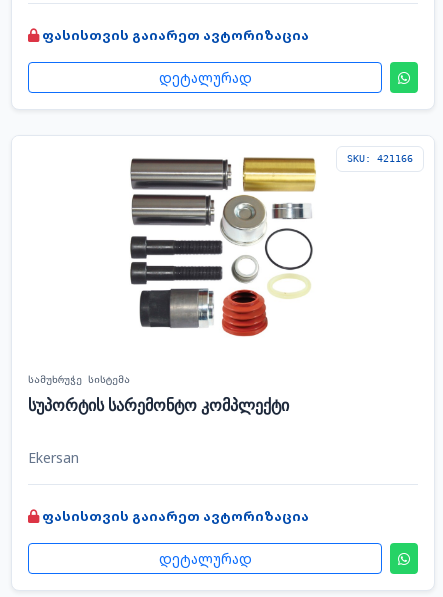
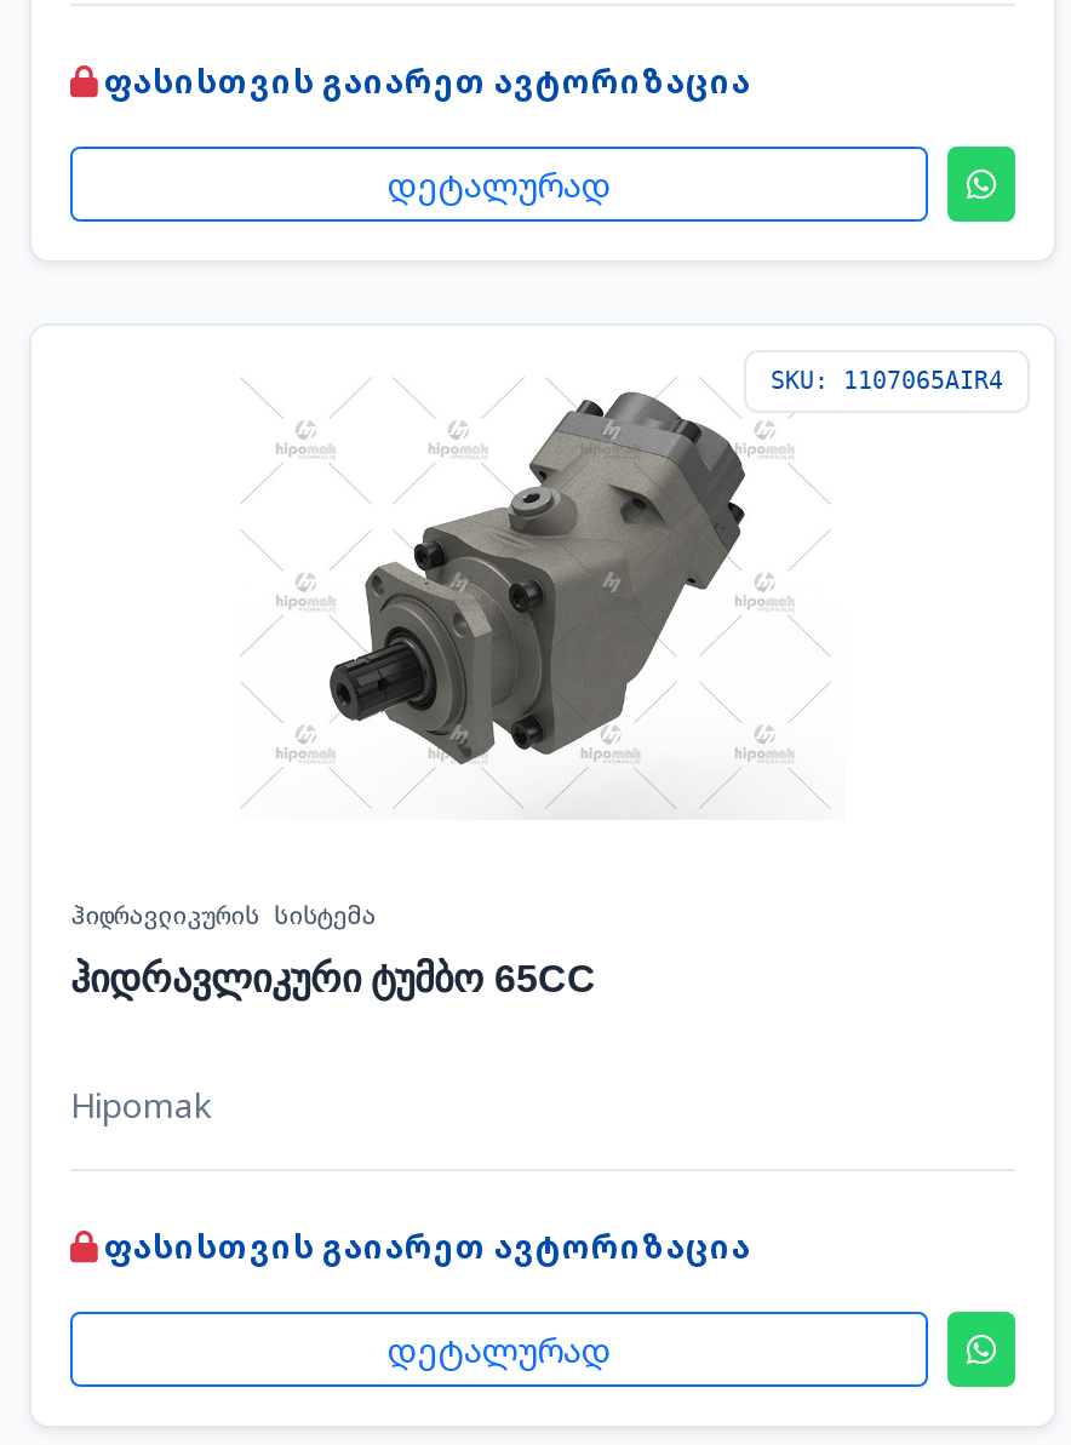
- [image]
- SKU: 421166
+ [image]
+ SKU: 1107065AIR4

- სამუხრუჭე სისტემა
+ ჰიდრავლიკურის სისტემა

- სუპორტის სარემონტო კომპლექტი
+ ჰიდრავლიკური ტუმბო 65CC

- Ekersan
+ Hipomak
